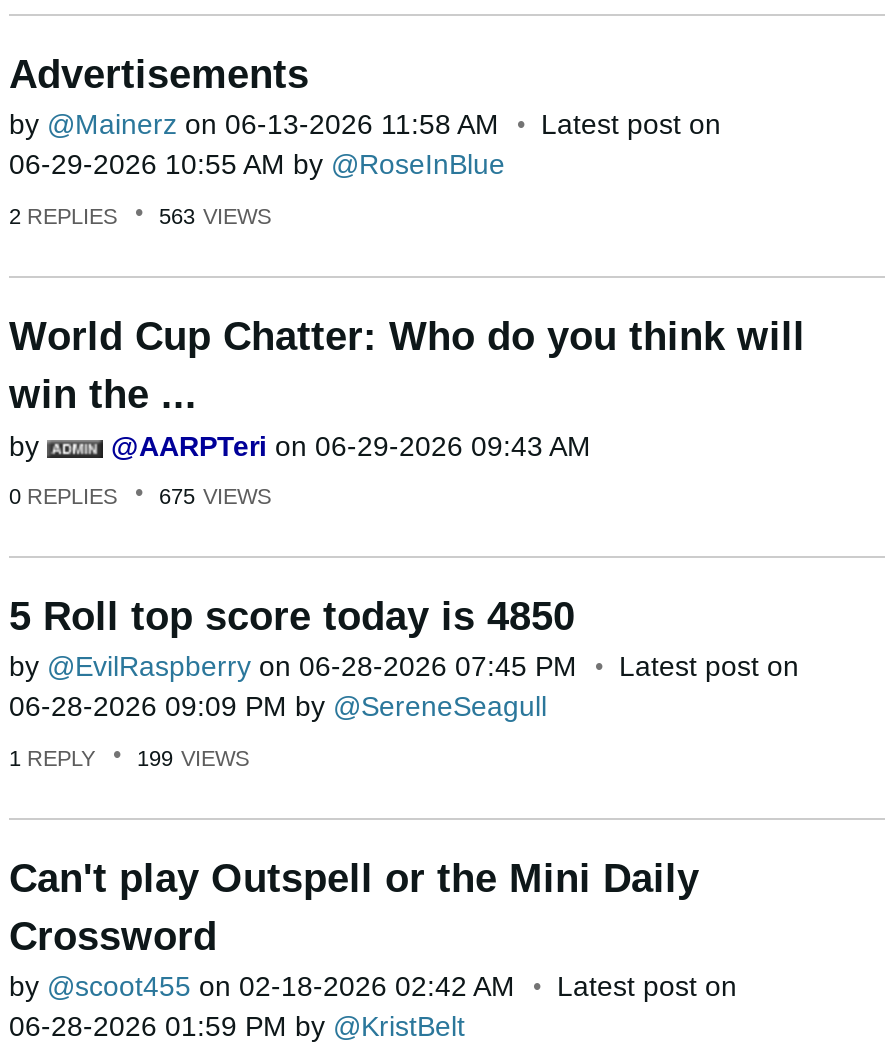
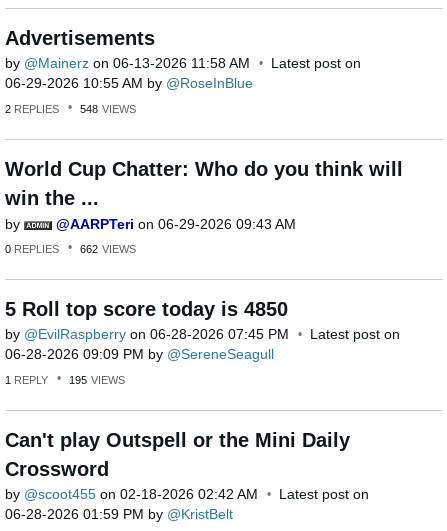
- 2 REPLIES 563 VIEWS
+ 2 REPLIES 548 VIEWS

- 0 REPLIES 675 VIEWS
+ 0 REPLIES 662 VIEWS

- 1 REPLY 199 VIEWS
+ 1 REPLY 195 VIEWS
